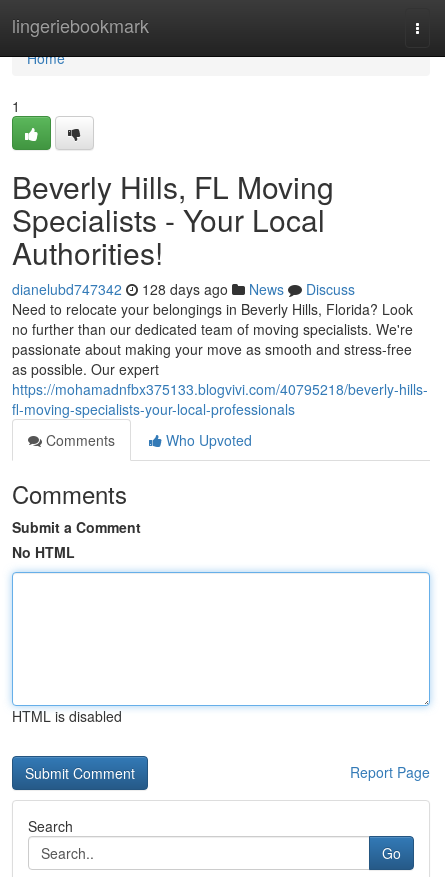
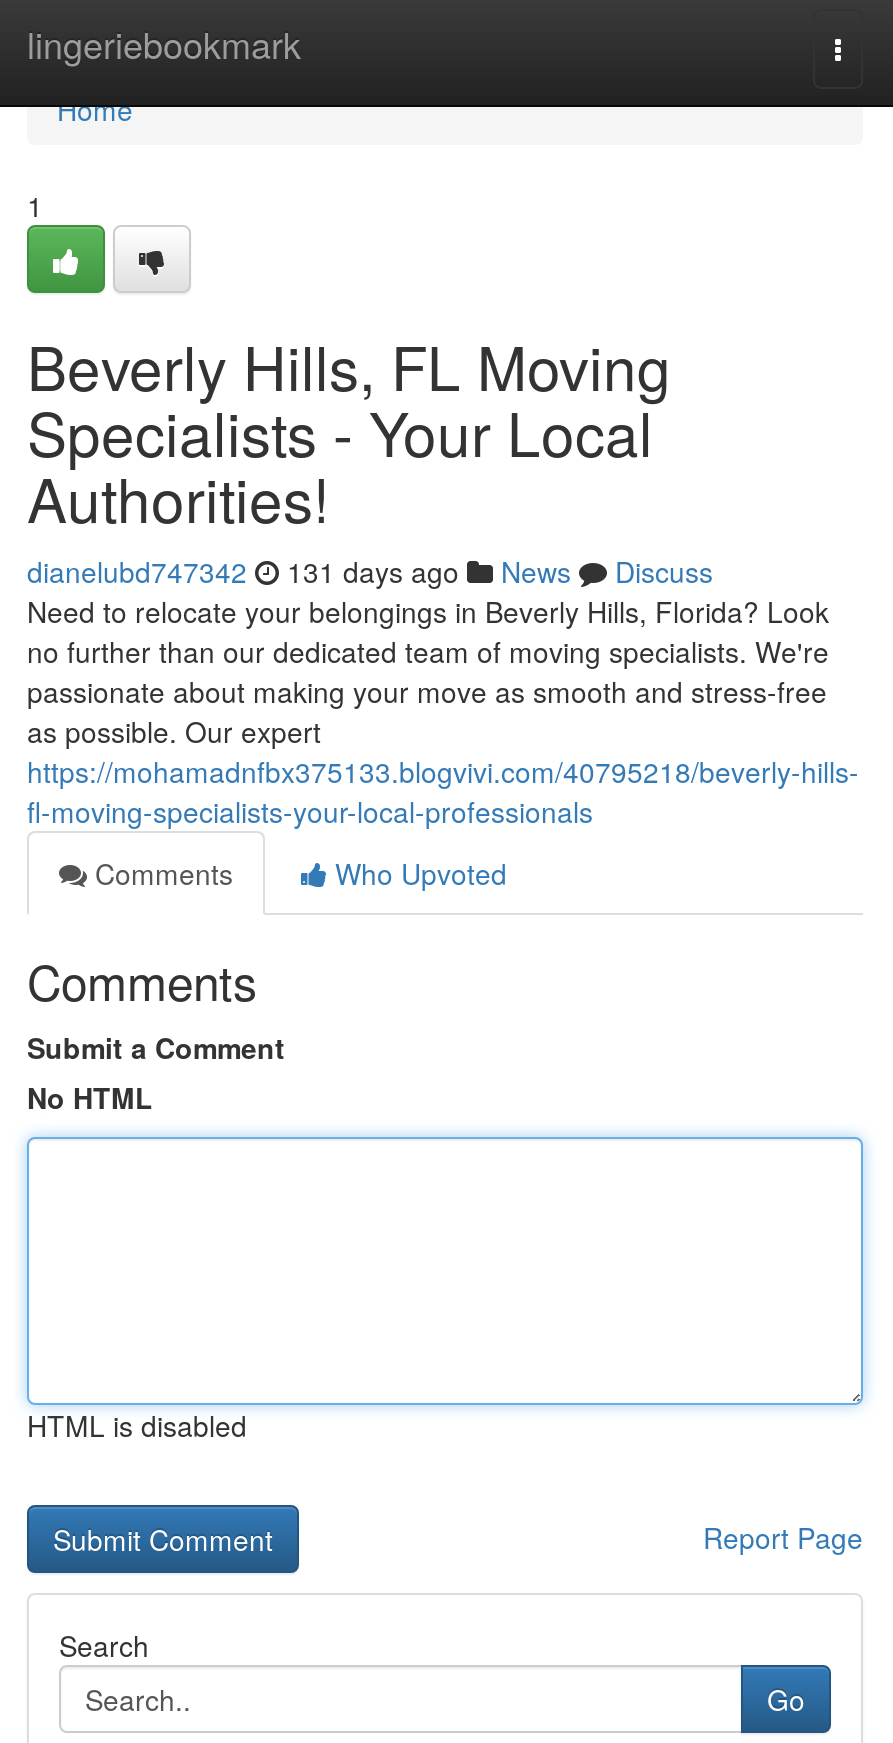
- dianelubd747342 128 days ago News Discuss
+ dianelubd747342 131 days ago News Discuss
